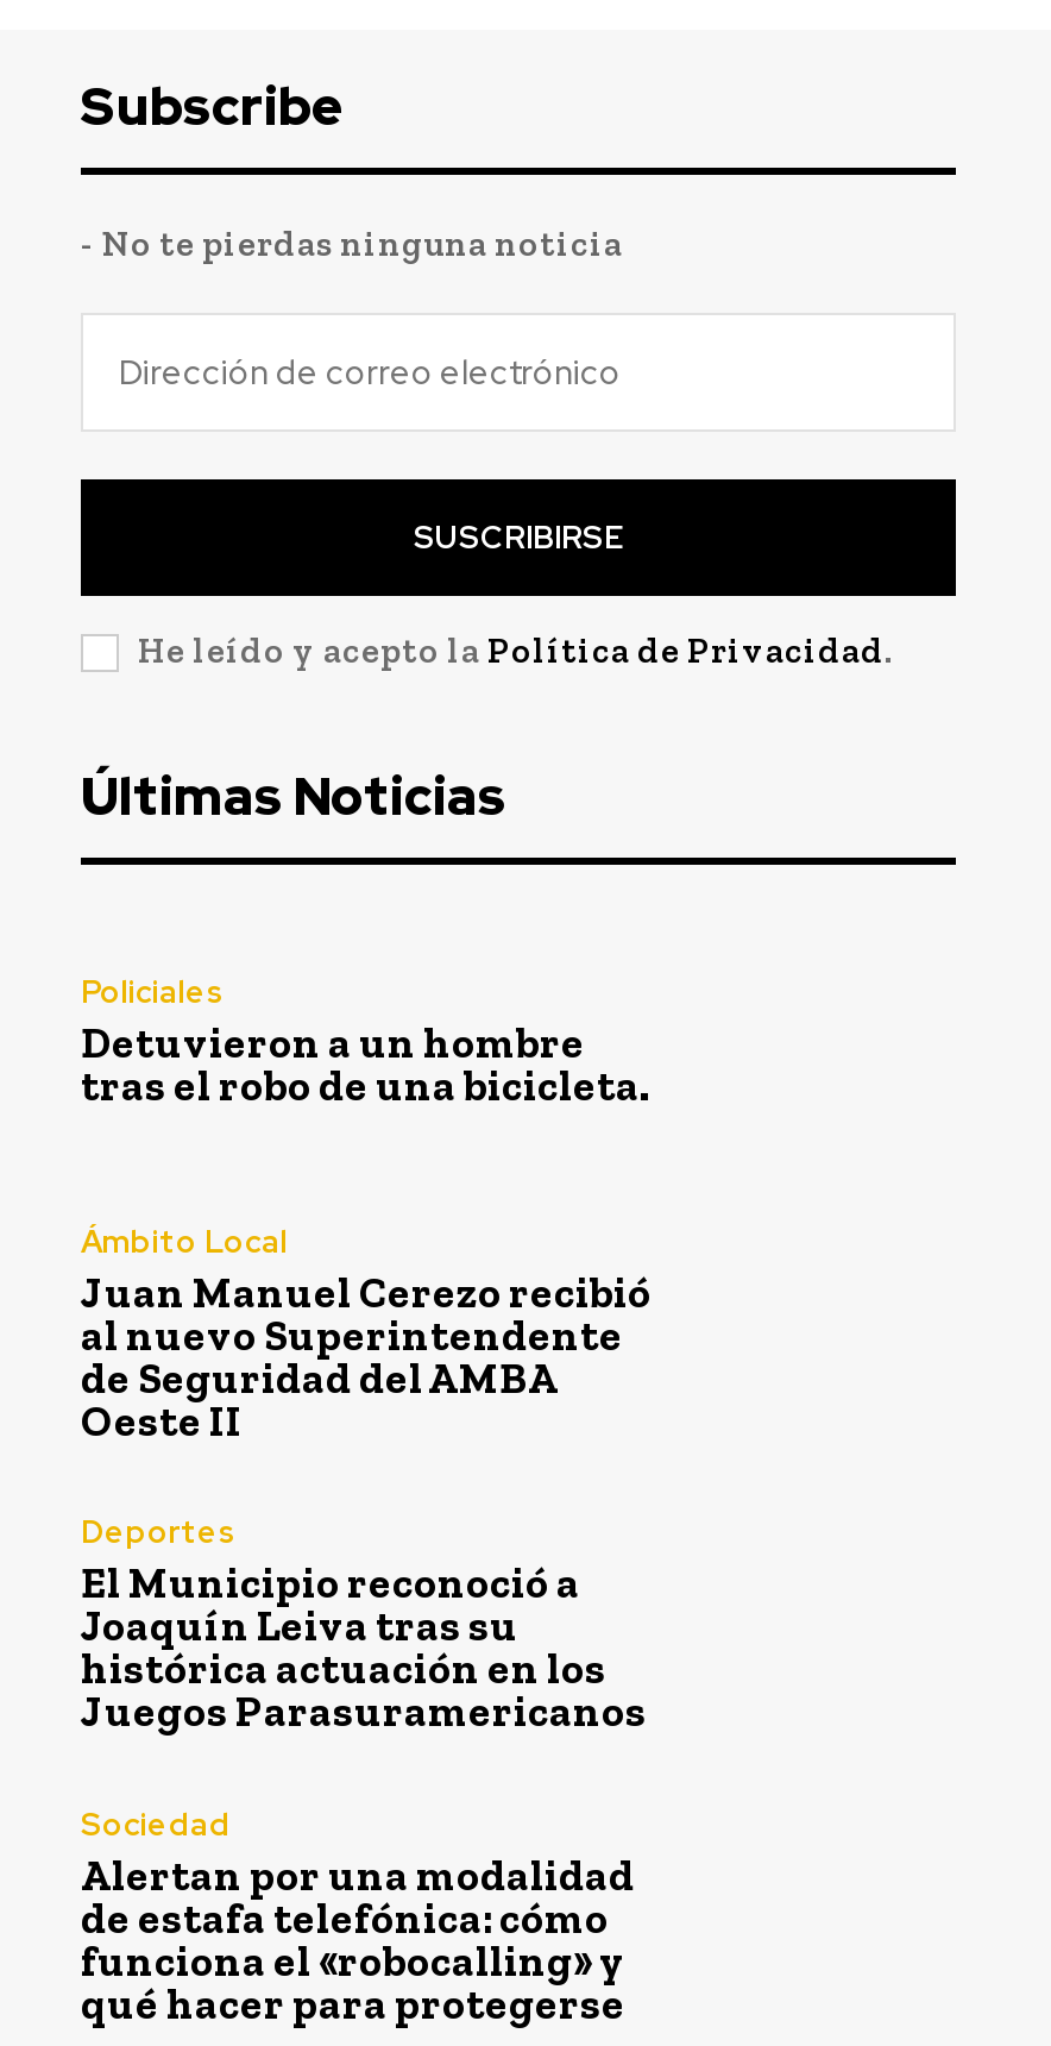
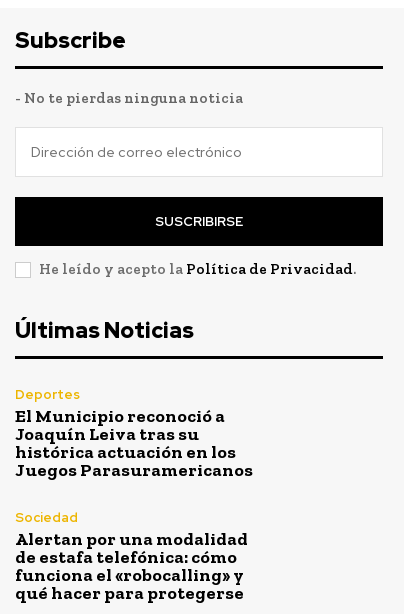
- Policiales
- Detuvieron a un hombre
- tras el robo de una bicicleta.
- Ámbito Local
- Juan Manuel Cerezo recibió
- al nuevo Superintendente
- de Seguridad del AMBA
- Oeste II
